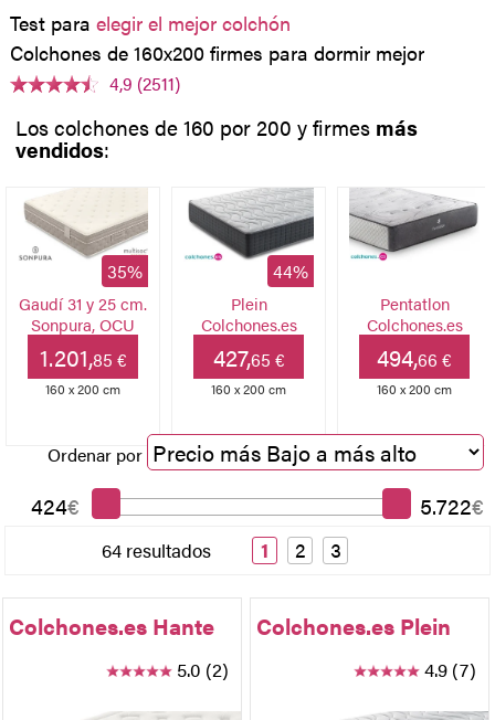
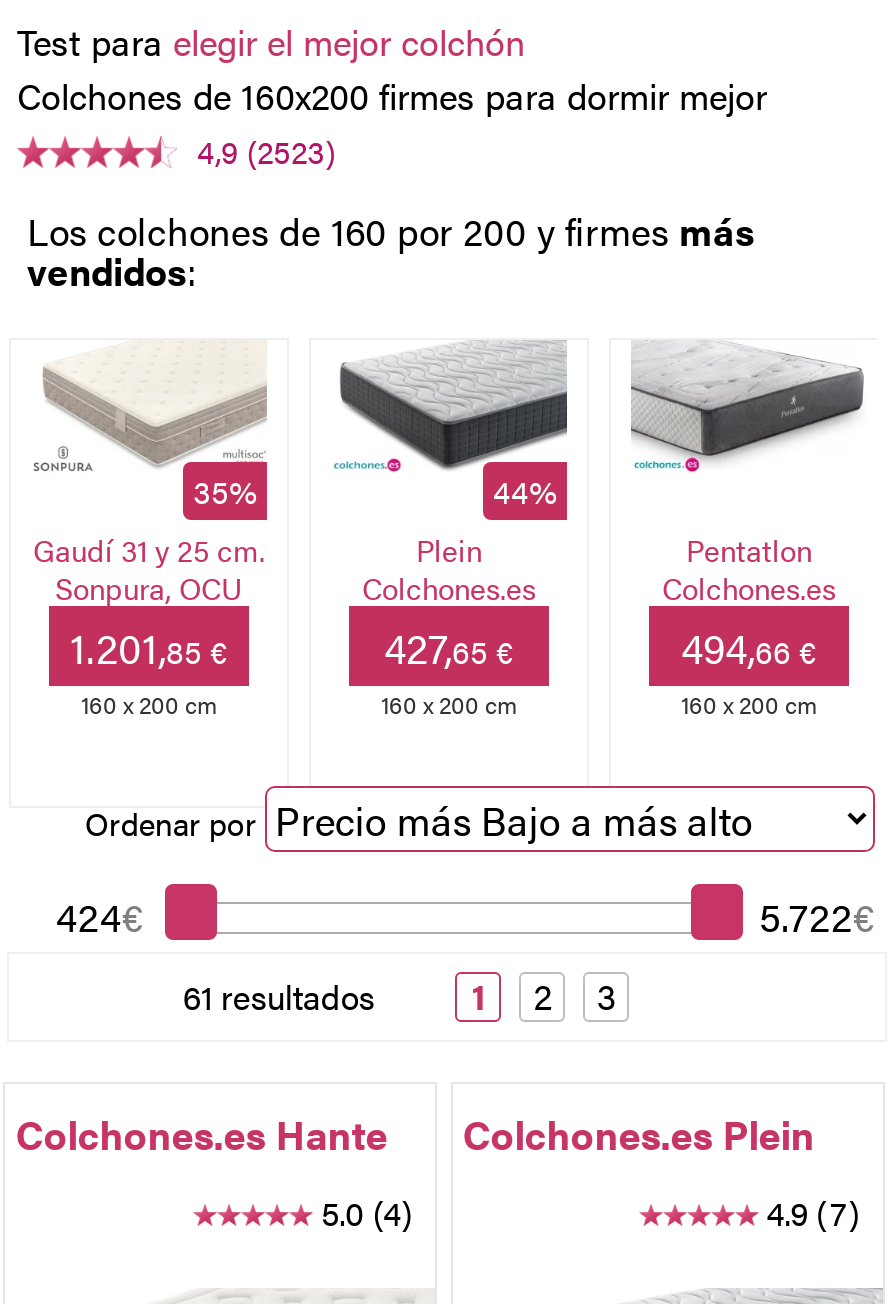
- 4,9 (2511)
+ 4,9 (2523)

- 64 resultados
+ 61 resultados

- 5.0 (2)
+ 5.0 (4)
